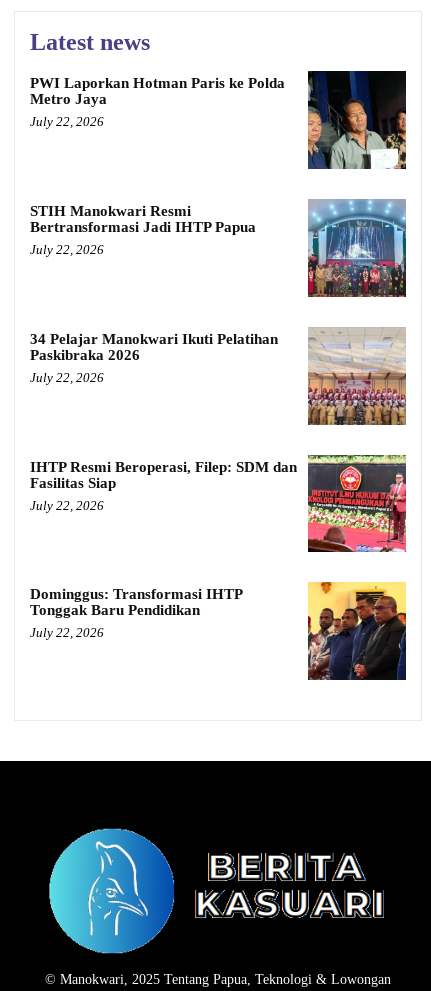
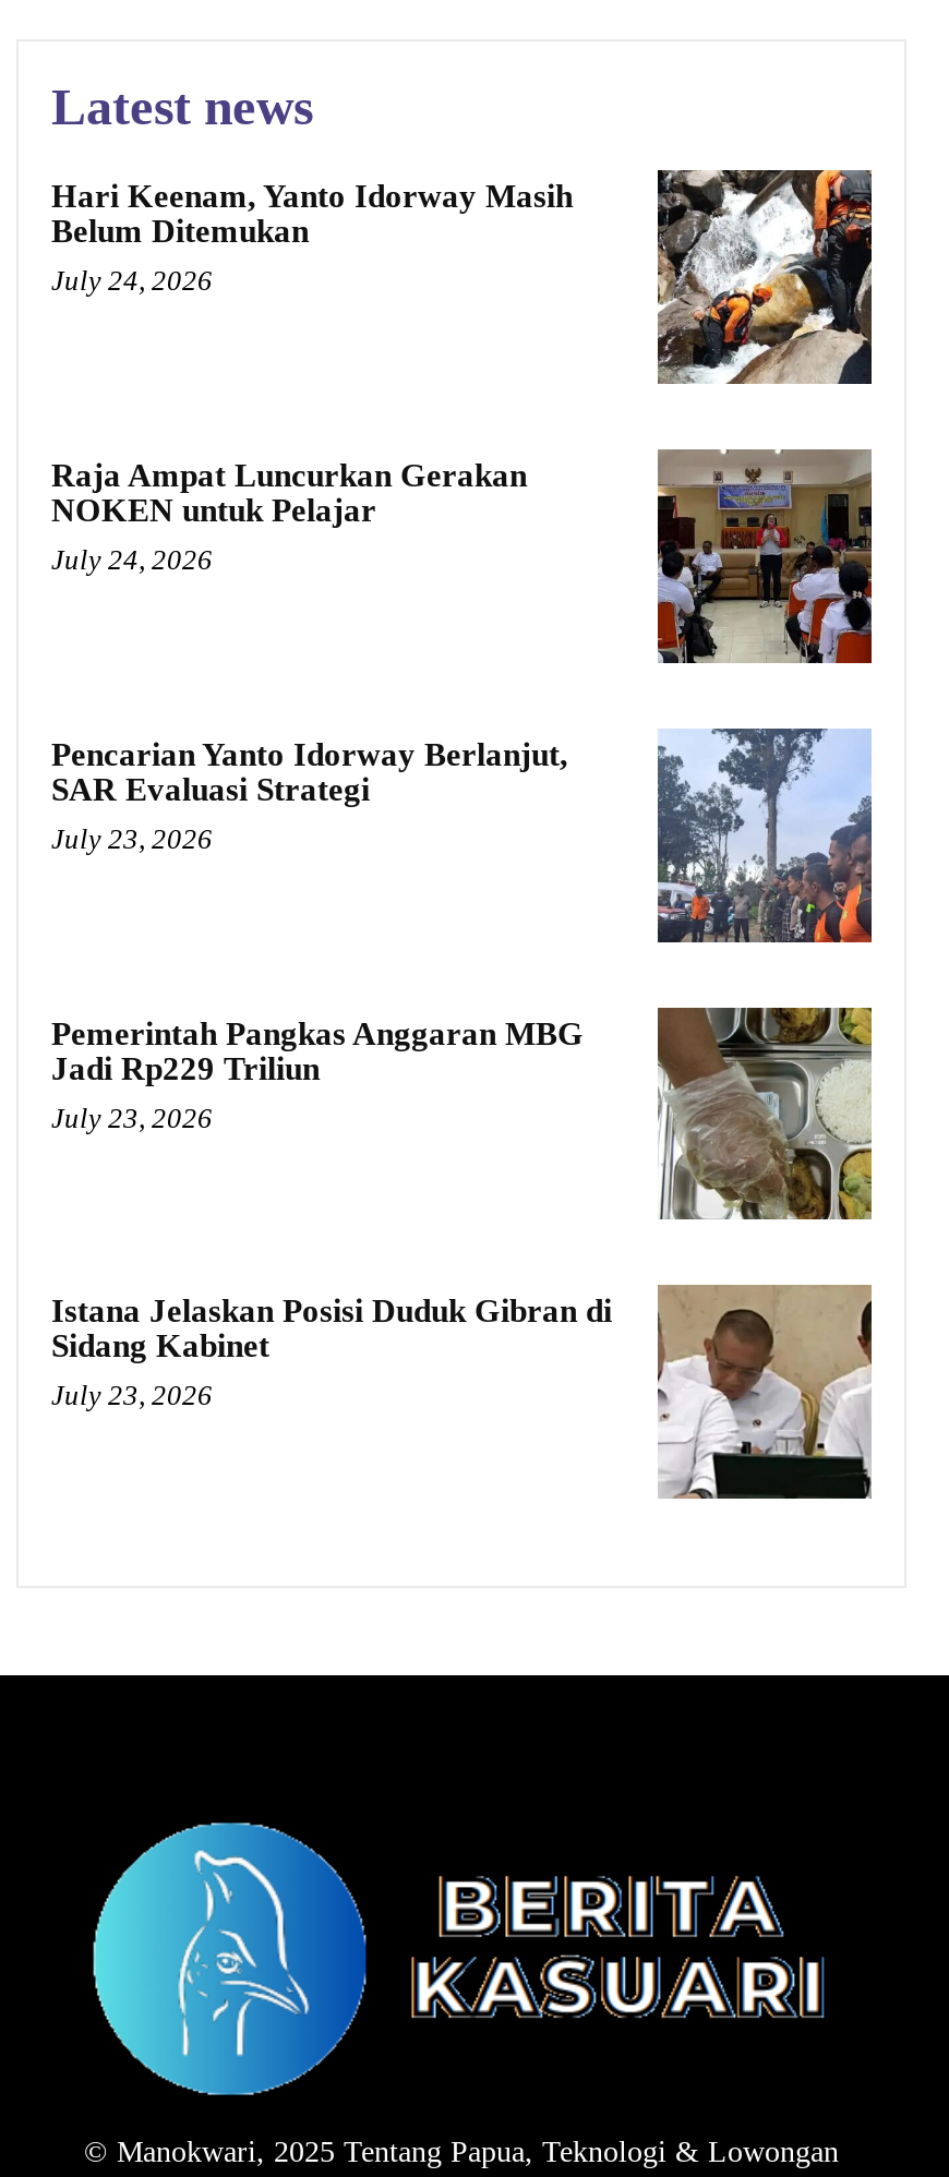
- [image]
- PWI Laporkan Hotman Paris ke Polda
- Metro Jaya
- July 22, 2026
+ [image]
+ Hari Keenam, Yanto Idorway Masih
+ Belum Ditemukan
+ July 24, 2026

- STIH Manokwari Resmi
- Bertransformasi Jadi IHTP Papua
- July 22, 2026
+ Raja Ampat Luncurkan Gerakan
+ NOKEN untuk Pelajar
+ July 24, 2026

- [image]
+ [image]

- [image]
- 34 Pelajar Manokwari Ikuti Pelatihan
- Paskibraka 2026
- July 22, 2026
+ [image]
+ Pencarian Yanto Idorway Berlanjut,
+ SAR Evaluasi Strategi
+ July 23, 2026

- [image]
- IHTP Resmi Beroperasi, Filep: SDM dan
- Fasilitas Siap
- July 22, 2026
+ [image]
+ Pemerintah Pangkas Anggaran MBG
+ Jadi Rp229 Triliun
+ July 23, 2026

- Dominggus: Transformasi IHTP
- Tonggak Baru Pendidikan
- July 22, 2026
+ Istana Jelaskan Posisi Duduk Gibran di
+ Sidang Kabinet
+ July 23, 2026

- [image]
+ [image]
